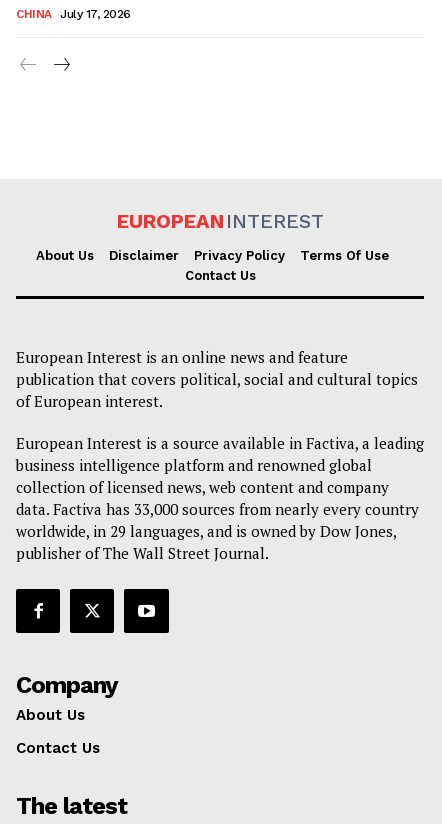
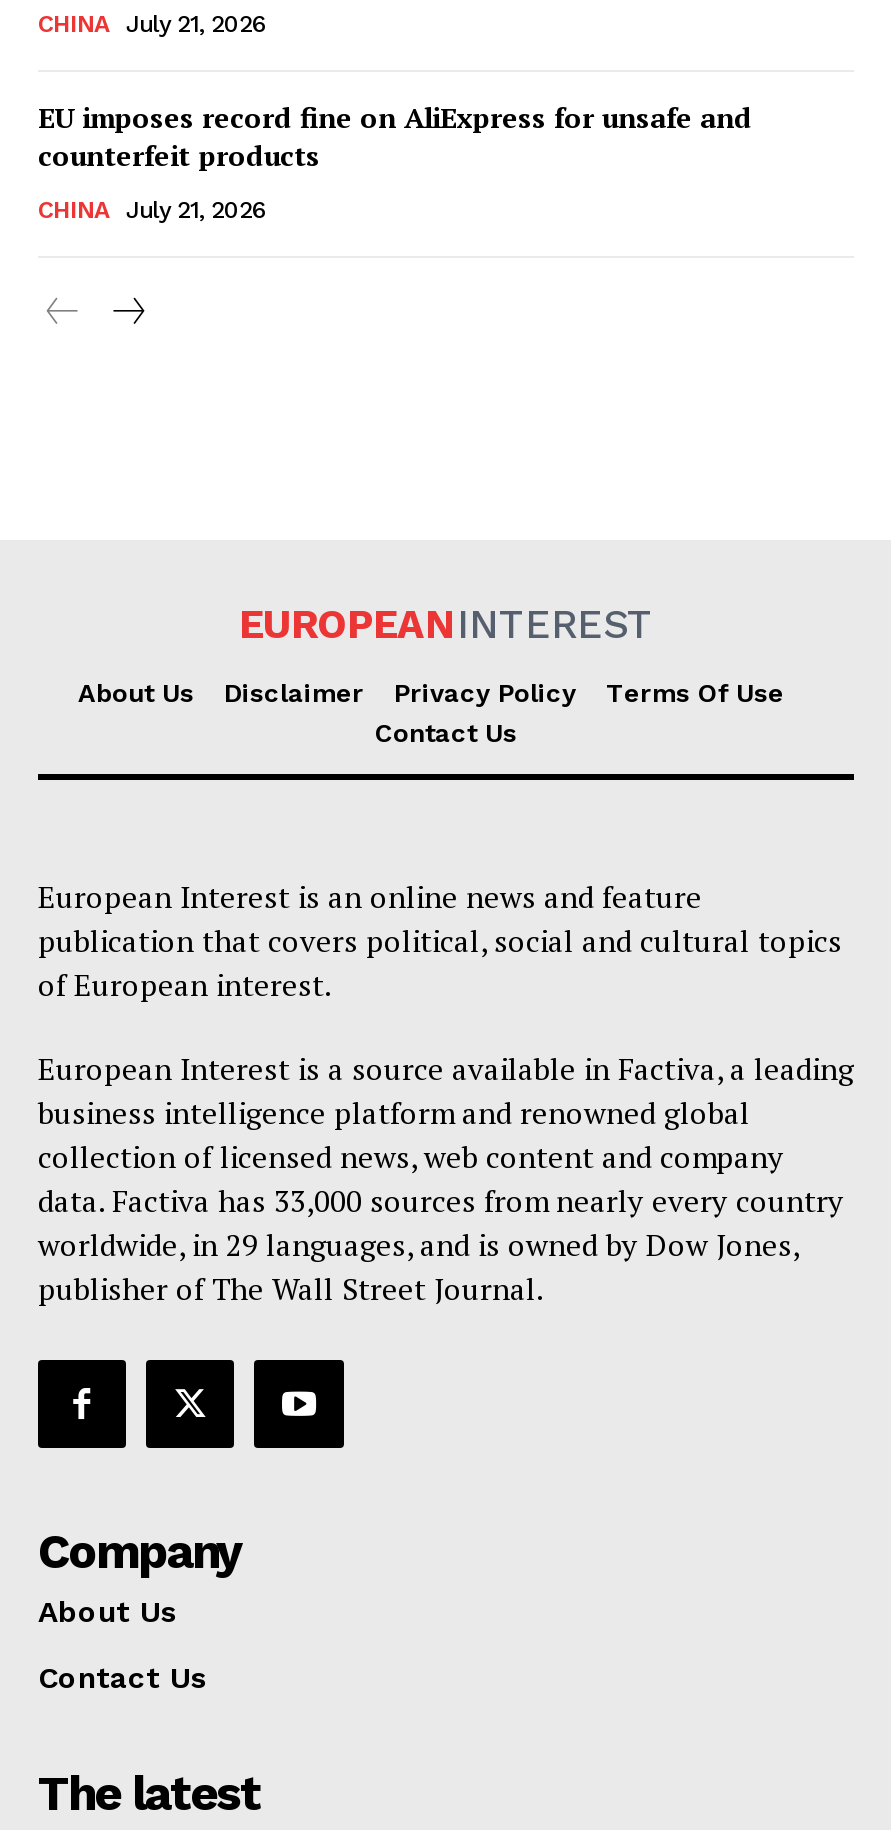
- July 17, 2026
+ July 21, 2026
+ EU imposes record fine on AliExpress for unsafe and
+ counterfeit products
+ CHINA
+ July 21, 2026
